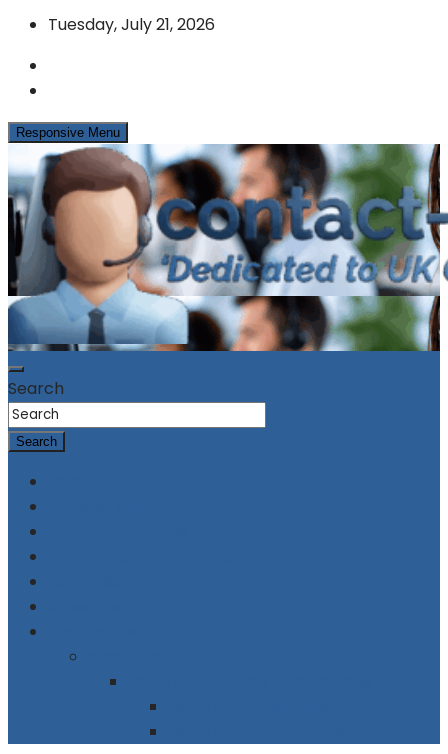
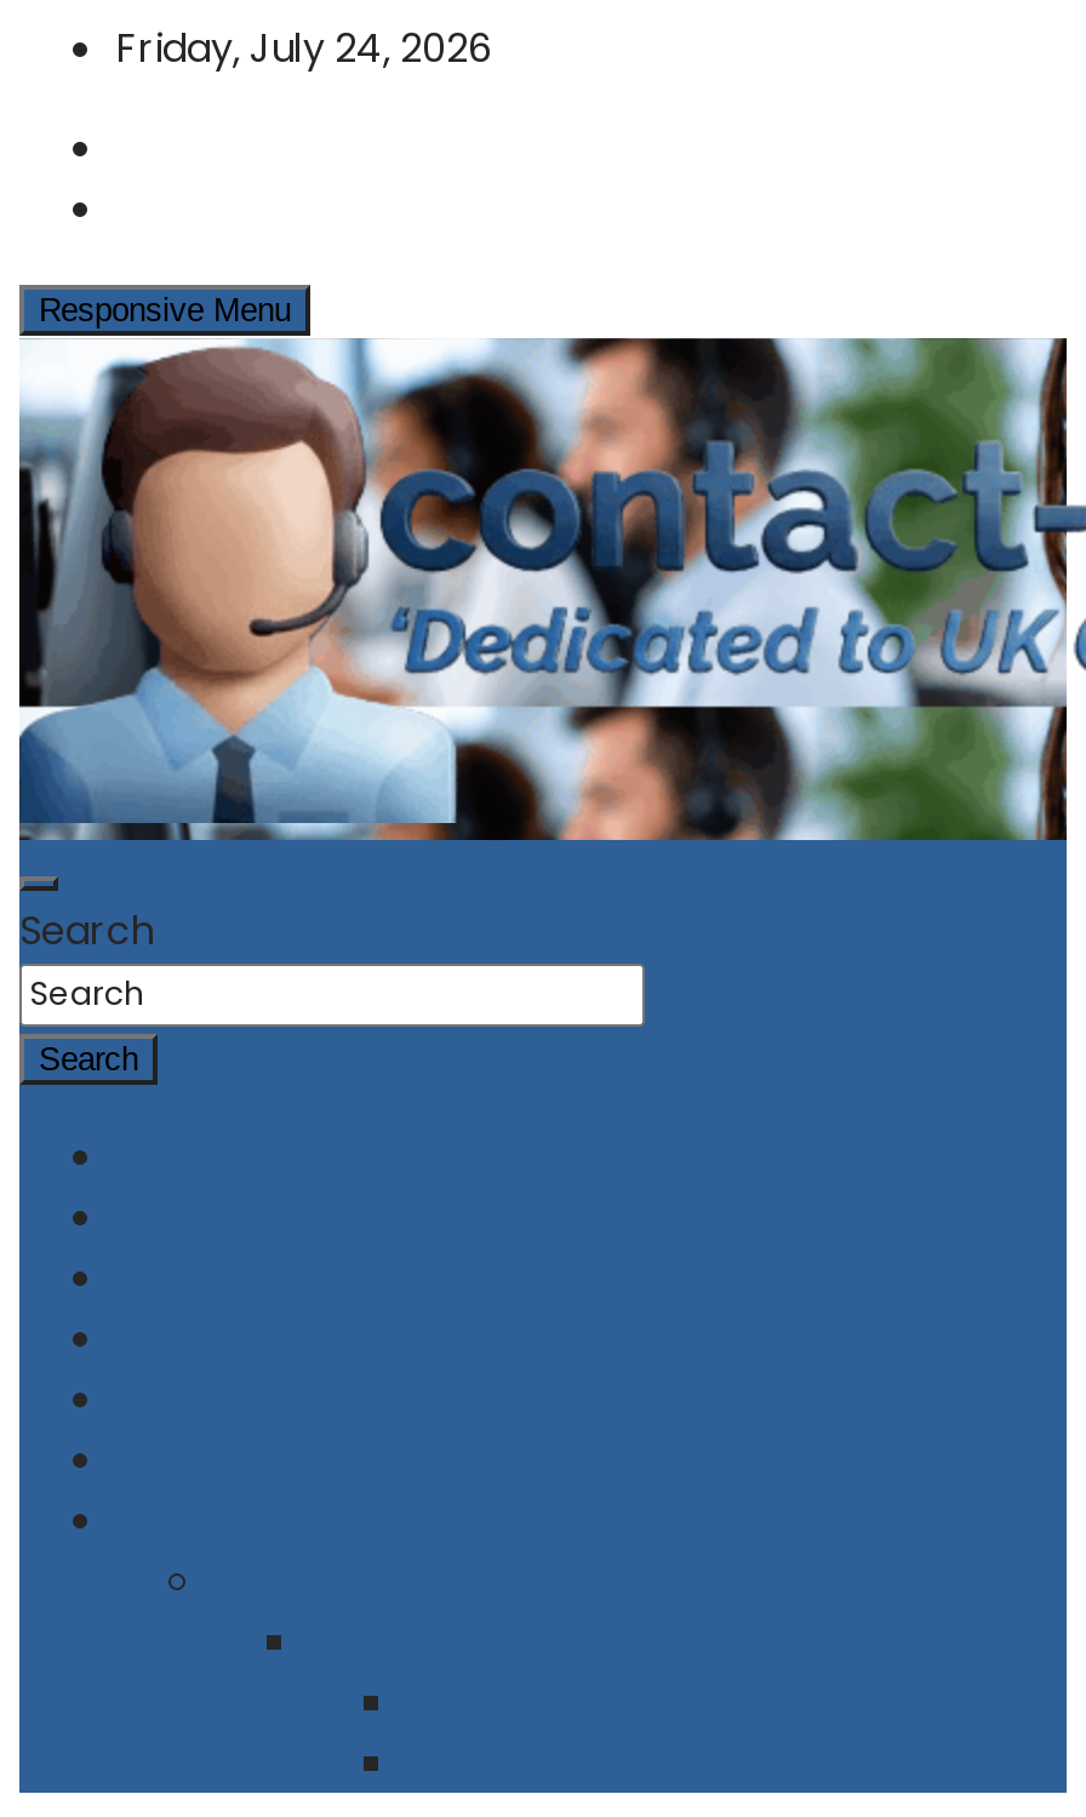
- Tuesday, July 21, 2026
+ Friday, July 24, 2026
